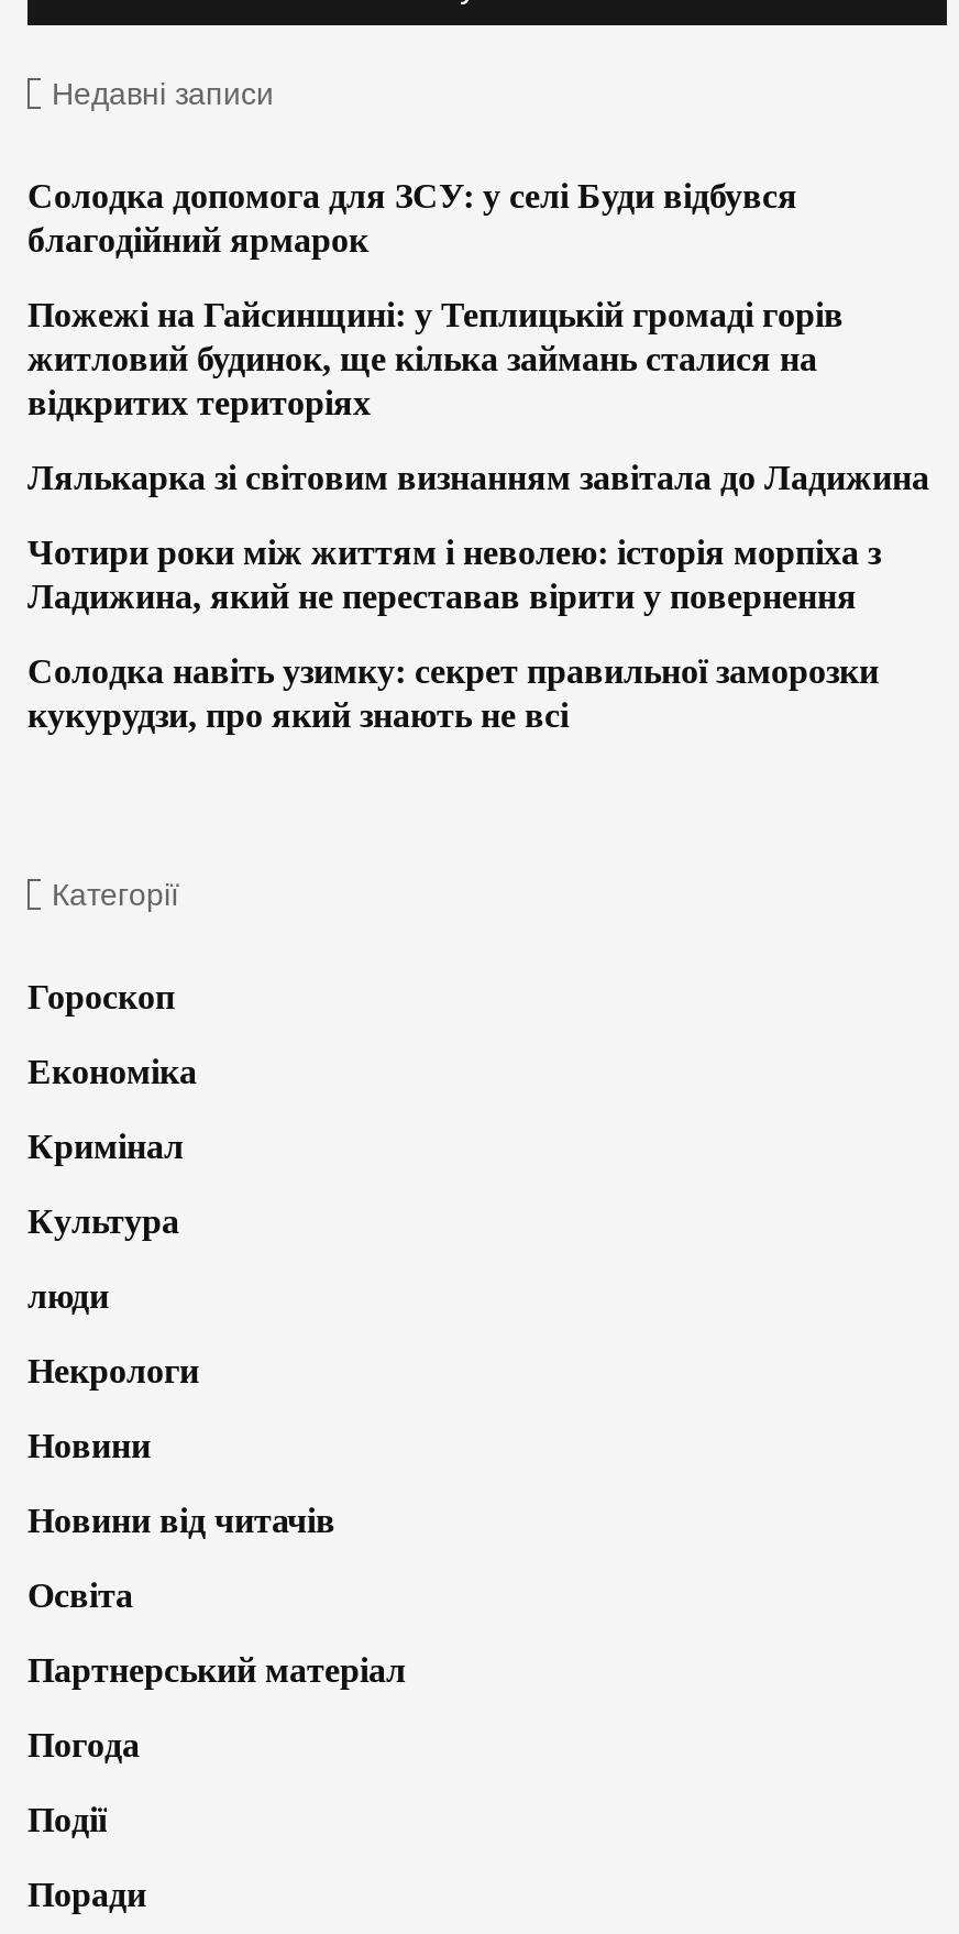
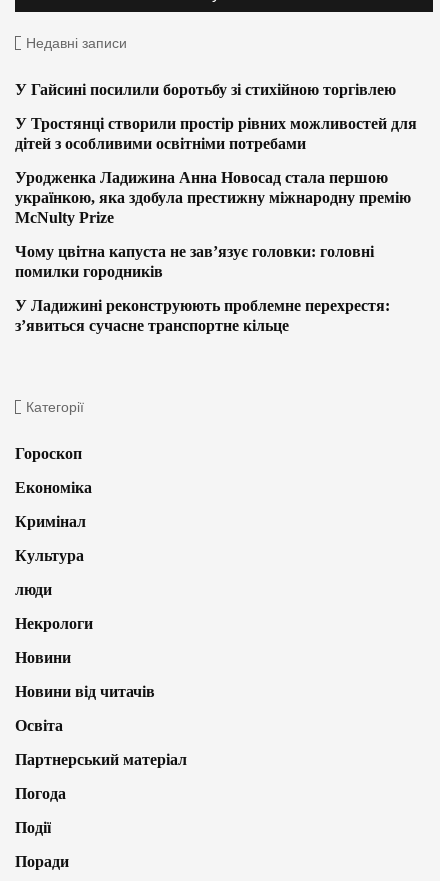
- Солодка допомога для ЗСУ: у селі Буди відбувся
- благодійний ярмарок
+ У Гайсині посилили боротьбу зі стихійною торгівлею

- Пожежі на Гайсинщині: у Теплицькій громаді горів
- житловий будинок, ще кілька займань сталися на
- відкритих територіях
+ У Тростянці створили простір рівних можливостей для
+ дітей з особливими освітніми потребами

- Лялькарка зі світовим визнанням завітала до Ладижина
+ Уродженка Ладижина Анна Новосад стала першою
+ українкою, яка здобула престижну міжнародну премію
+ McNulty Prize

- Чотири роки між життям і неволею: історія морпіха з
- Ладижина, який не переставав вірити у повернення
+ Чому цвітна капуста не зав’язує головки: головні
+ помилки городників

- Солодка навіть узимку: секрет правильної заморозки
- кукурудзи, про який знають не всі
+ У Ладижині реконструюють проблемне перехрестя:
+ з’явиться сучасне транспортне кільце
